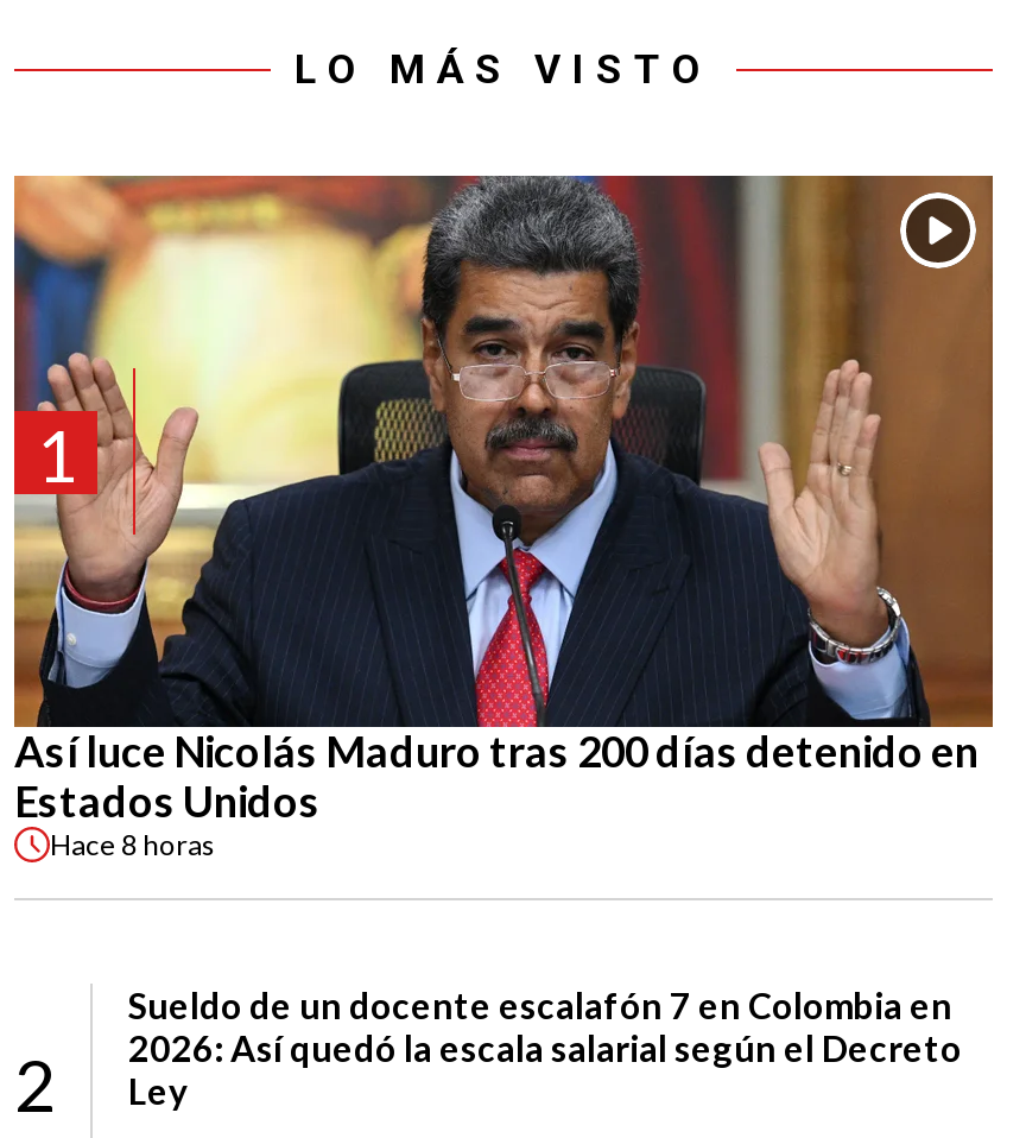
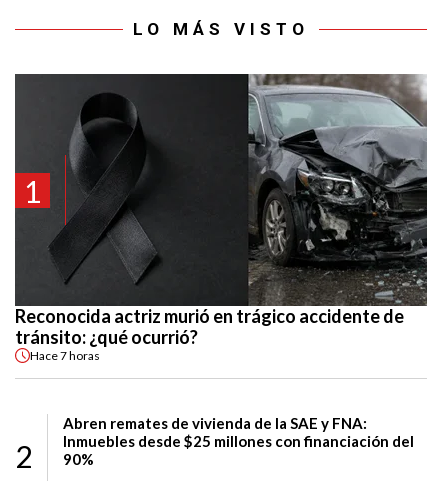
- [image]
- Así luce Nicolás Maduro tras 200 días detenido en
- Estados Unidos
- Hace 8 horas
+ [image]
+ Reconocida actriz murió en trágico accidente de
+ tránsito: ¿qué ocurrió?
+ Hace 7 horas

- Sueldo de un docente escalafón 7 en Colombia en
- 2026: Así quedó la escala salarial según el Decreto
- Ley
+ Abren remates de vivienda de la SAE y FNA:
+ Inmuebles desde $25 millones con financiación del
+ 90%
